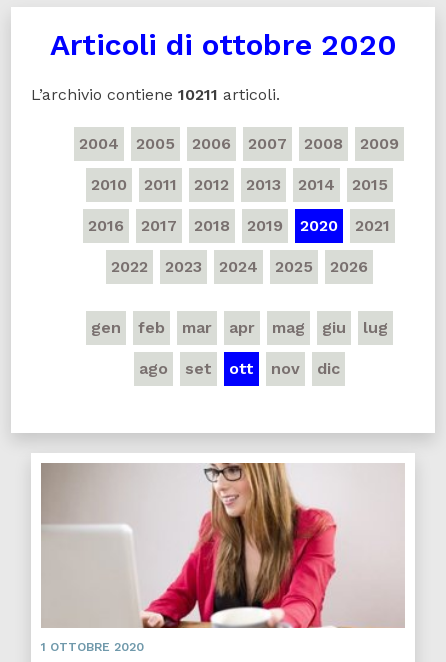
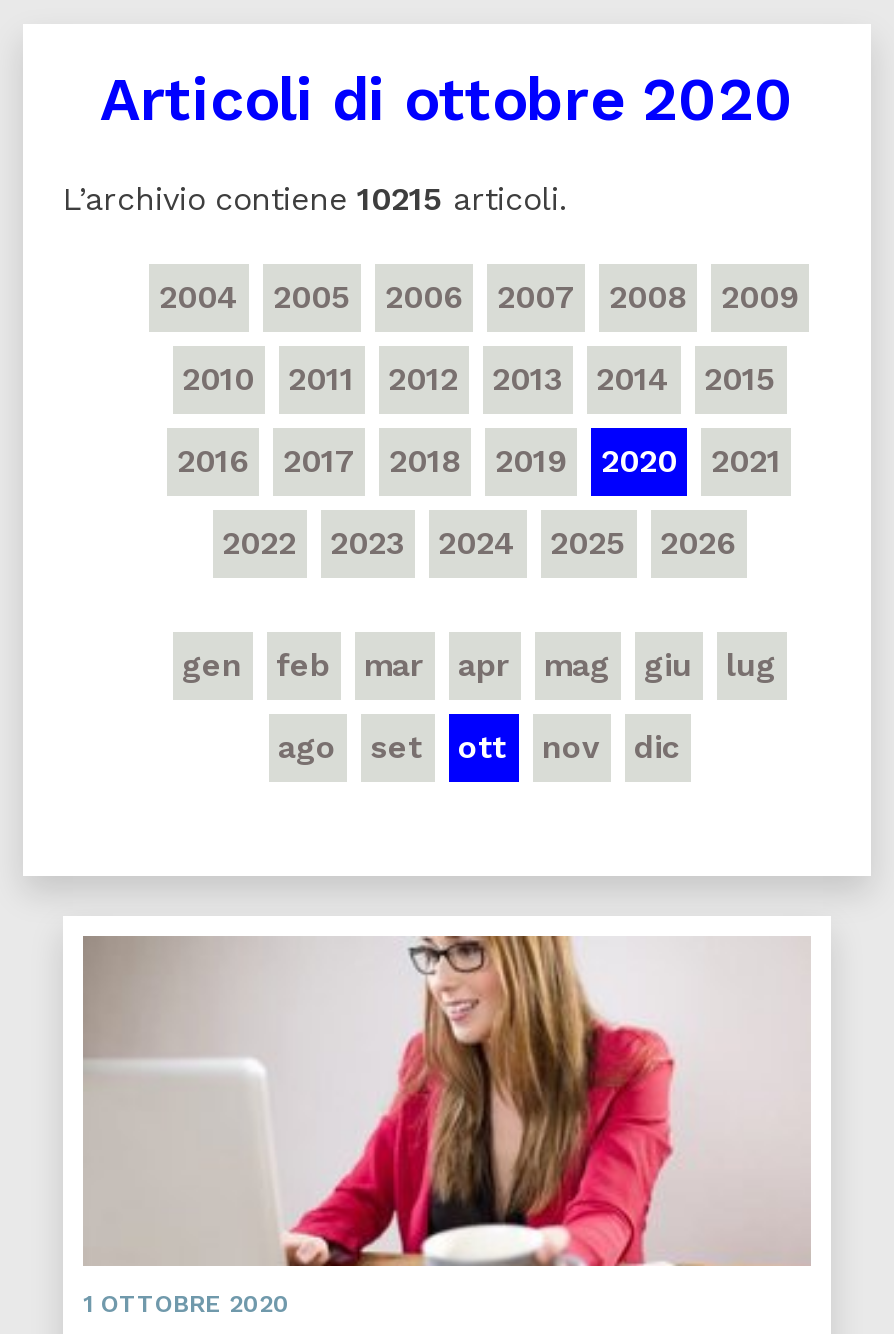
- L’archivio contiene 10211 articoli.
+ L’archivio contiene 10215 articoli.
